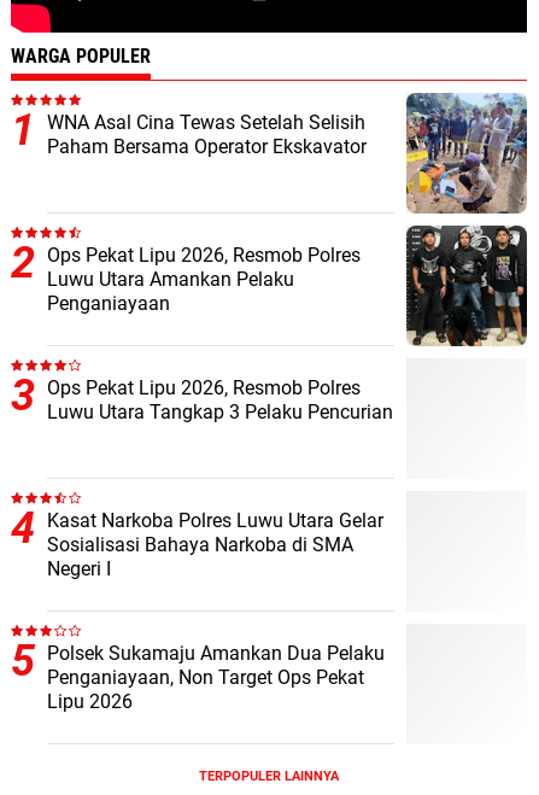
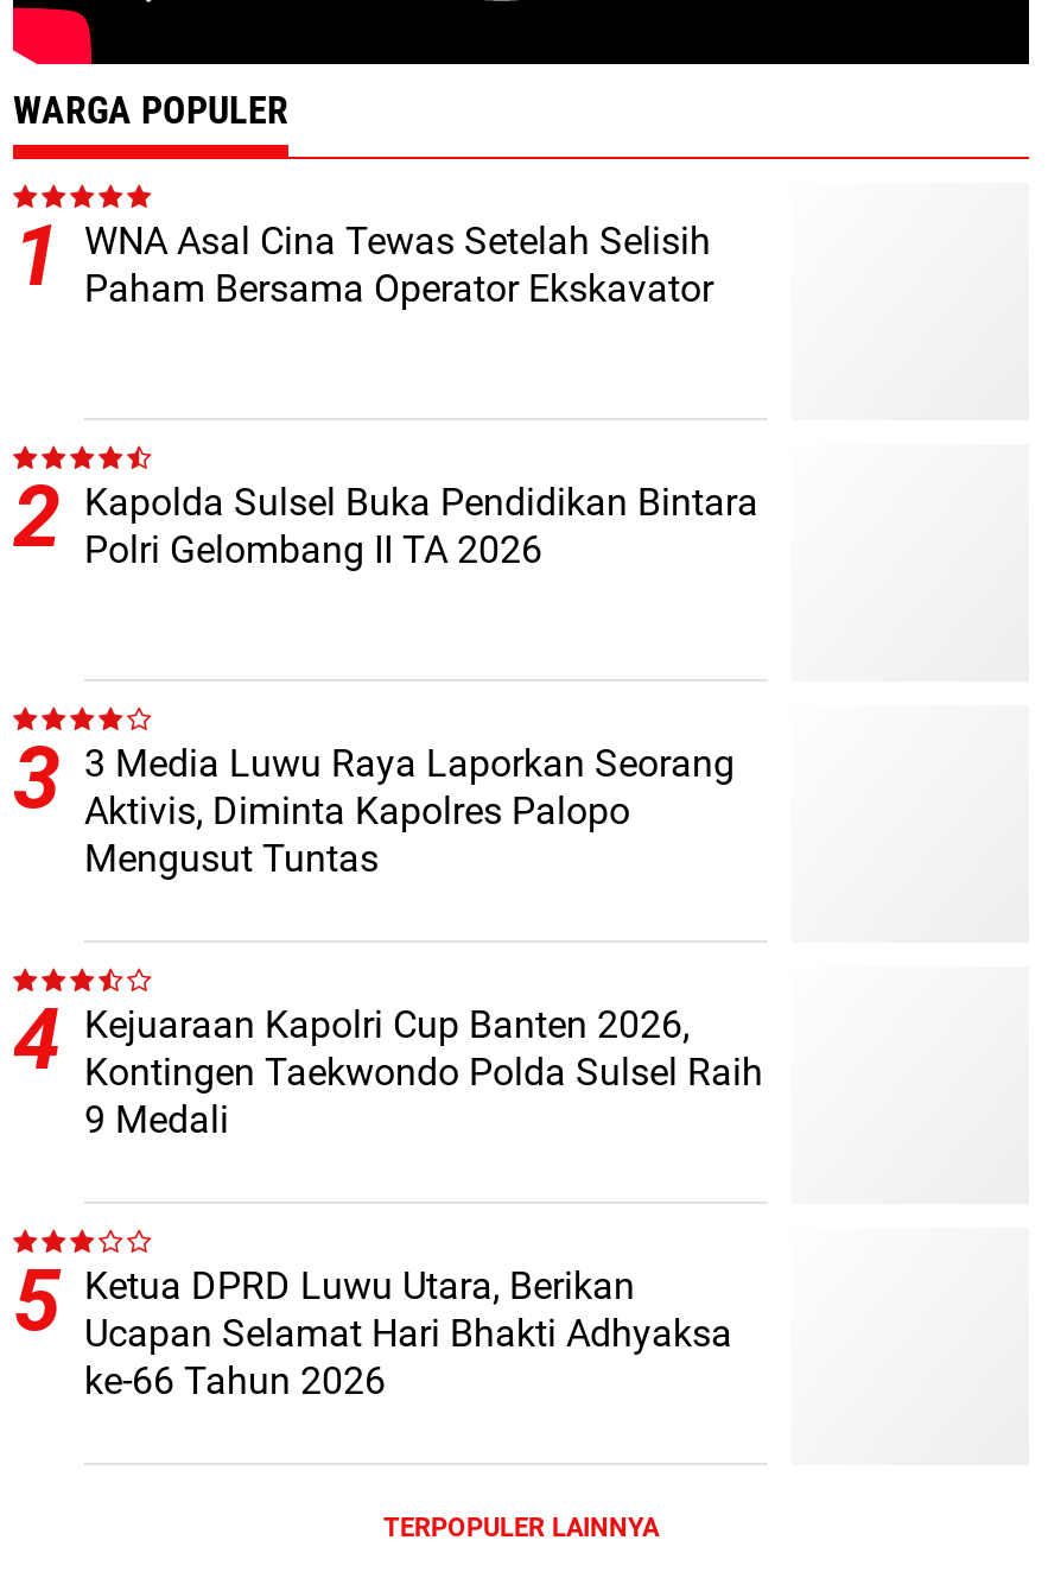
- [image]

- [image]

- Ops Pekat Lipu 2026, Resmob Polres
- Luwu Utara Amankan Pelaku
- Penganiayaan
+ Kapolda Sulsel Buka Pendidikan Bintara
+ Polri Gelombang II TA 2026

- Ops Pekat Lipu 2026, Resmob Polres
- Luwu Utara Tangkap 3 Pelaku Pencurian
+ 3 Media Luwu Raya Laporkan Seorang
+ Aktivis, Diminta Kapolres Palopo
+ Mengusut Tuntas

- Kasat Narkoba Polres Luwu Utara Gelar
- Sosialisasi Bahaya Narkoba di SMA
- Negeri I
+ Kejuaraan Kapolri Cup Banten 2026,
+ Kontingen Taekwondo Polda Sulsel Raih
+ 9 Medali

- Polsek Sukamaju Amankan Dua Pelaku
- Penganiayaan, Non Target Ops Pekat
- Lipu 2026
+ Ketua DPRD Luwu Utara, Berikan
+ Ucapan Selamat Hari Bhakti Adhyaksa
+ ke-66 Tahun 2026
